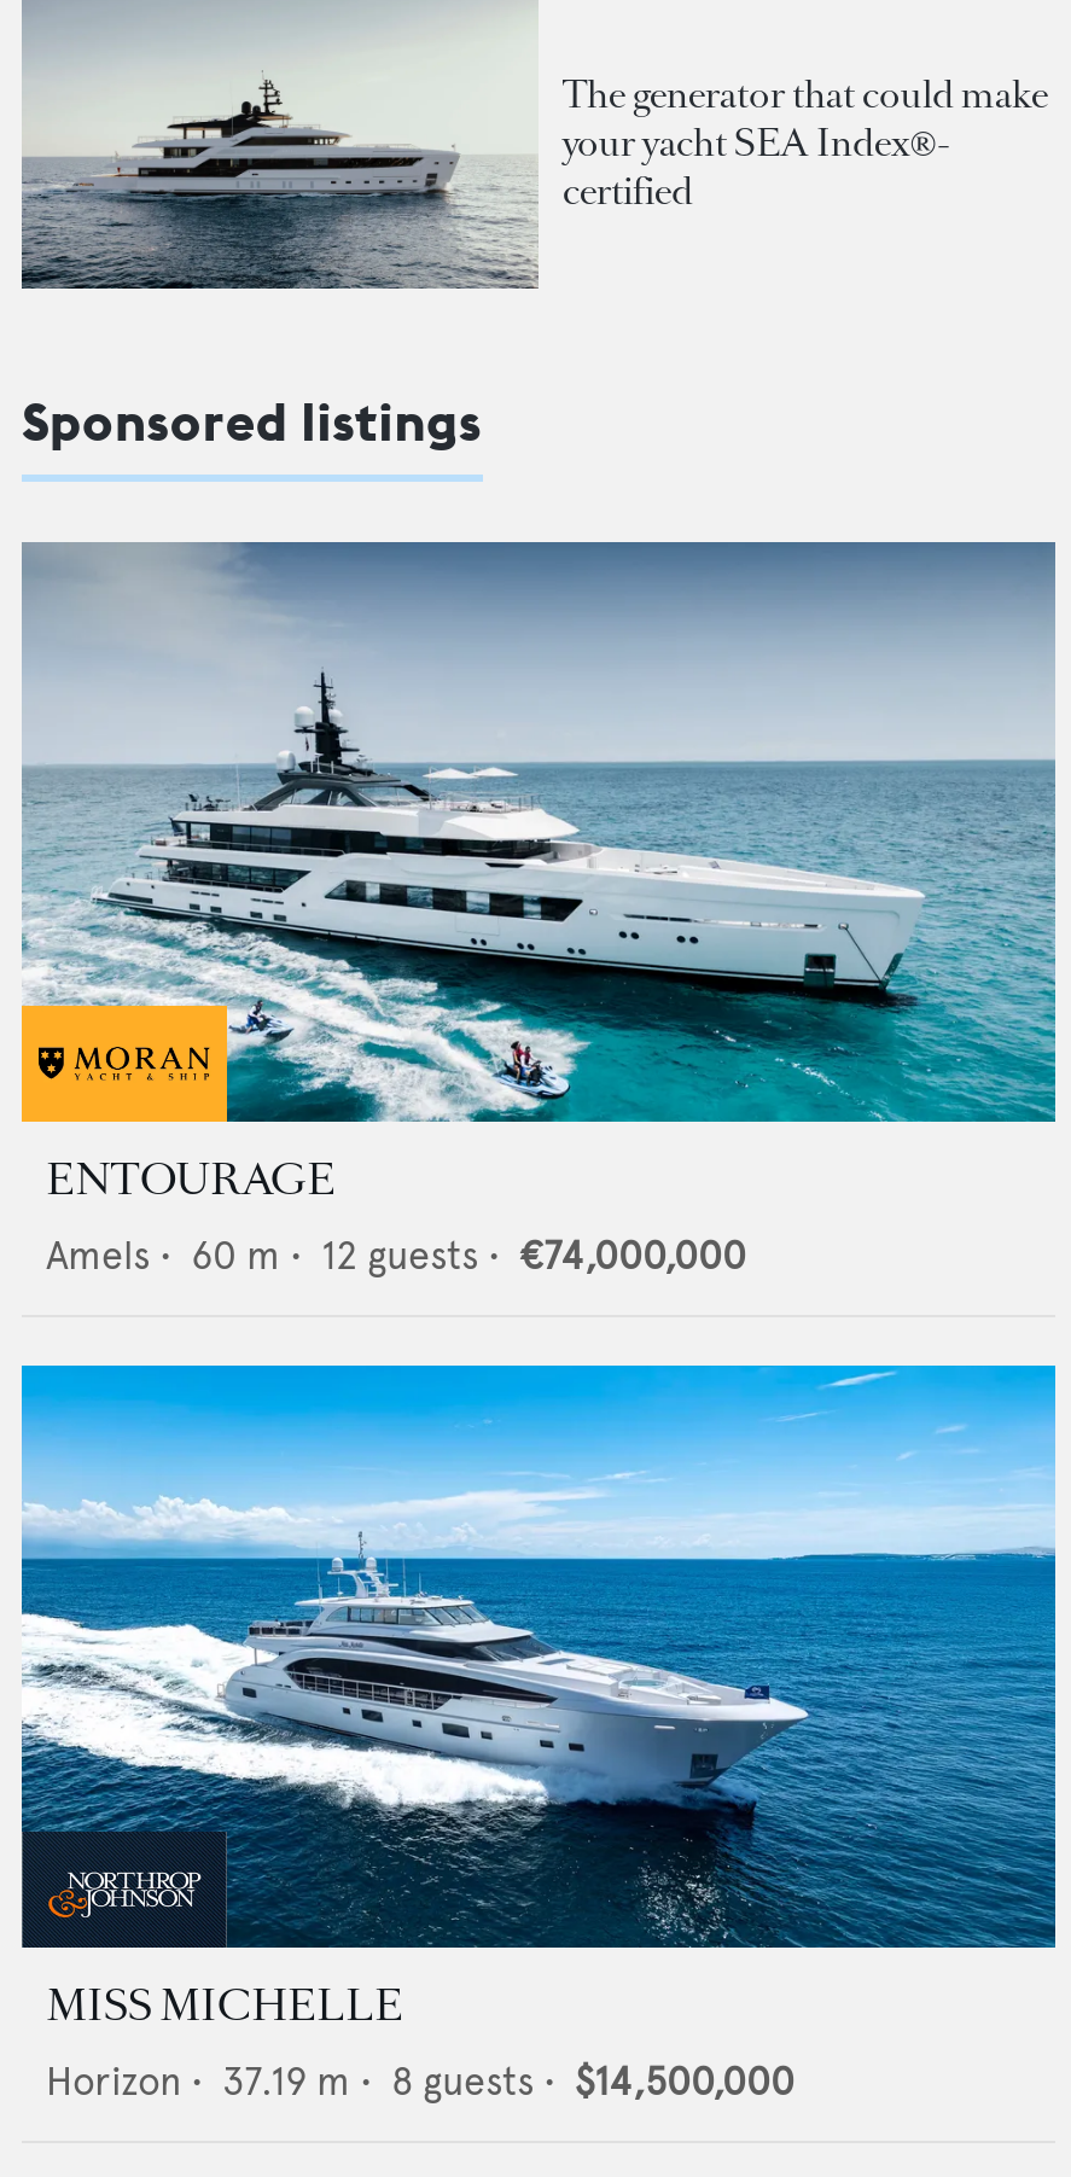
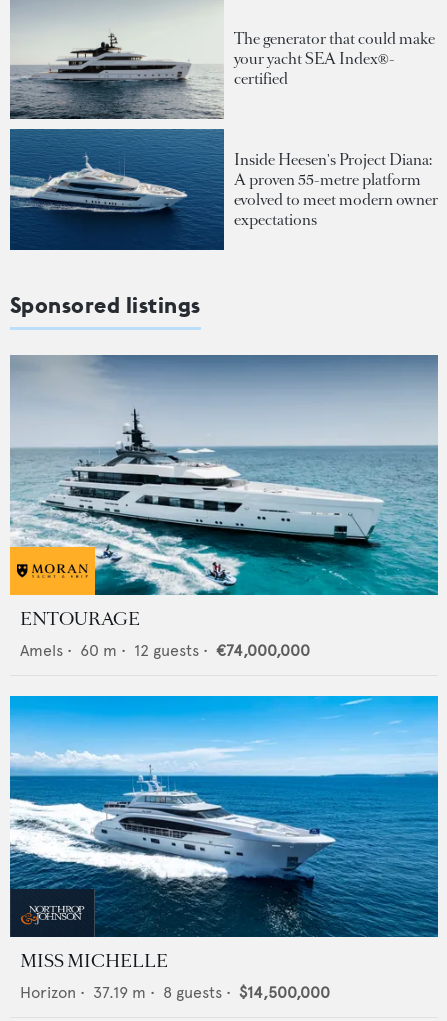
+ [image]
+ Inside Heesen's Project Diana:
+ A proven 55-metre platform
+ evolved to meet modern owner
+ expectations
